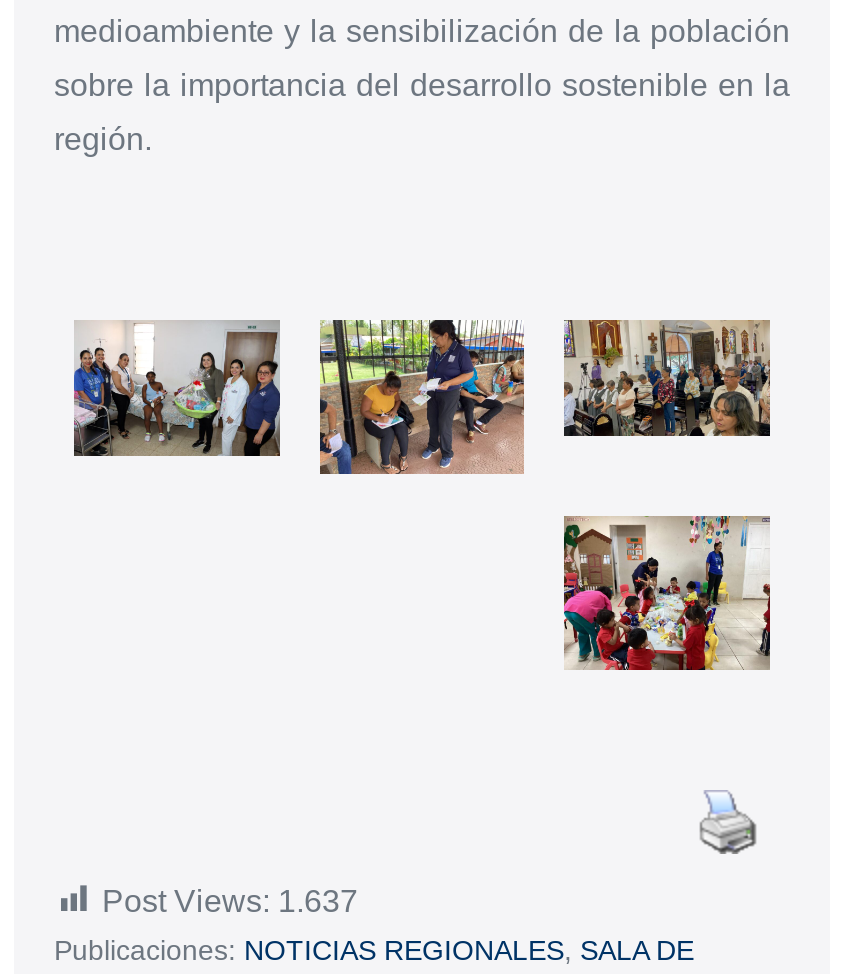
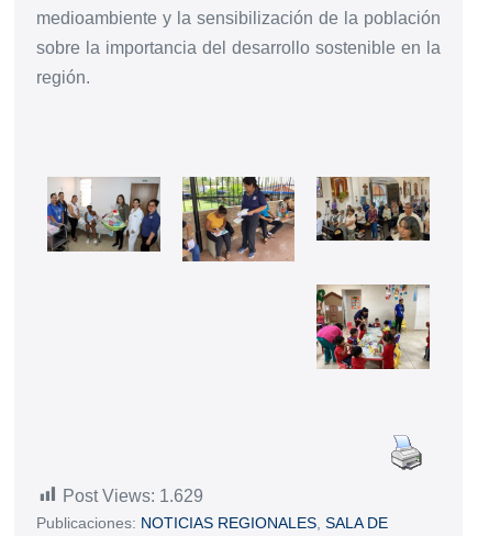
- Post Views: 1.637
+ Post Views: 1.629
